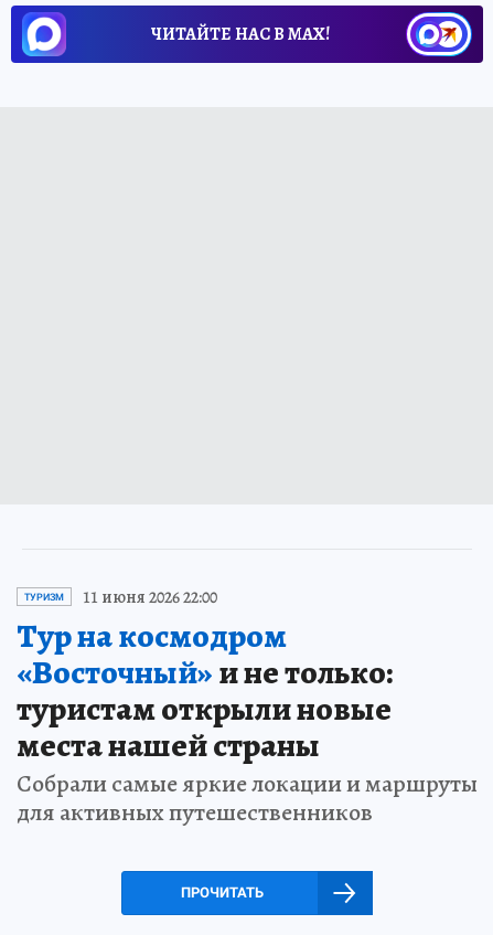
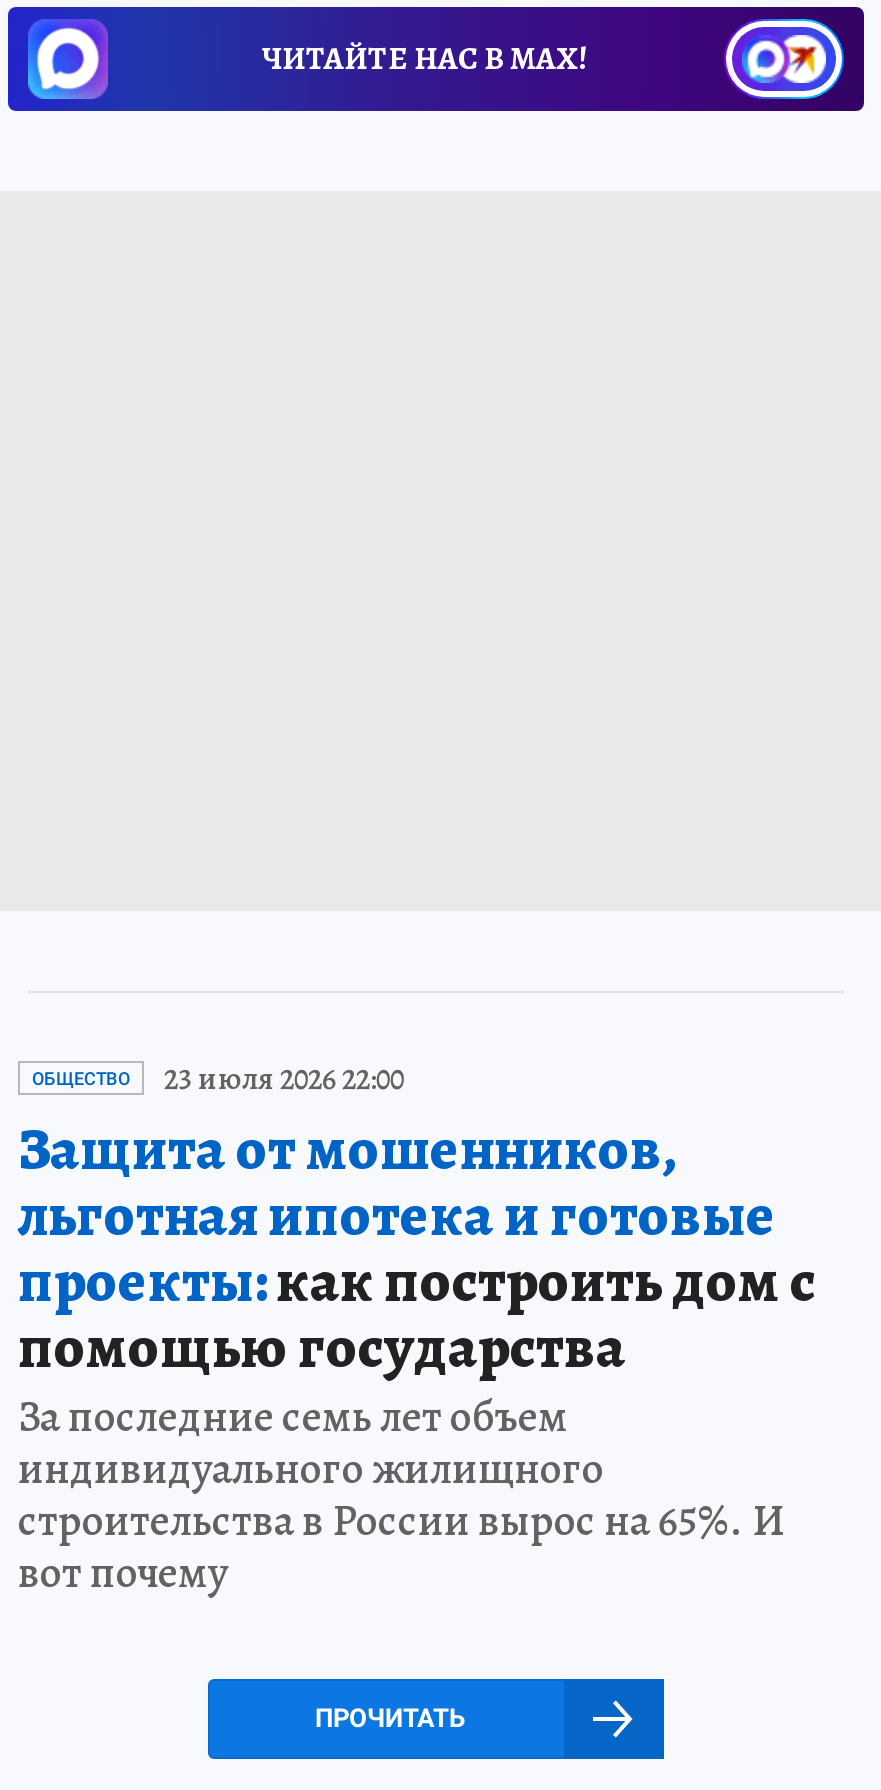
- ТУРИЗМ
- 11 июня 2026 22:00
- Тур на космодром
- «Восточный»и не только:
- туристам открыли новые
- места нашей страны
- Собрали самые яркие локации и маршруты
- для активных путешественников
+ ОБЩЕСТВО
+ 23 июля 2026 22:00
+ Защита от мошенников,
+ льготная ипотека и готовые
+ проекты:как построить дом с
+ помощью государства
+ За последние семь лет объем
+ индивидуального жилищного
+ строительства в России вырос на 65%. И
+ вот почему
